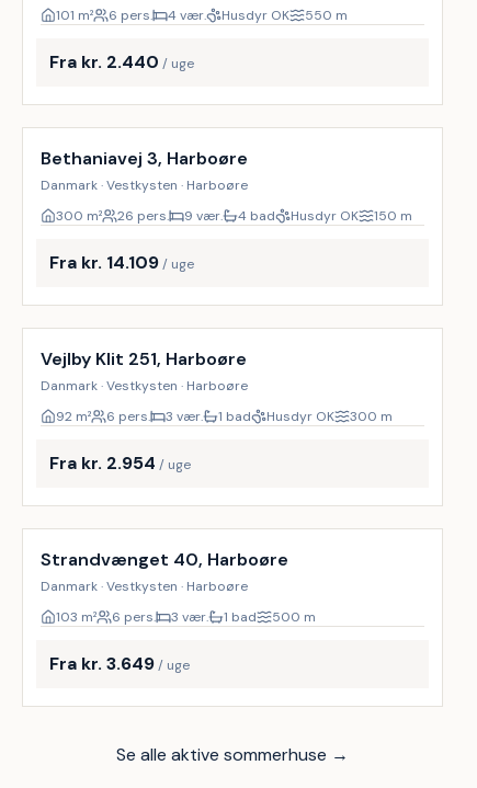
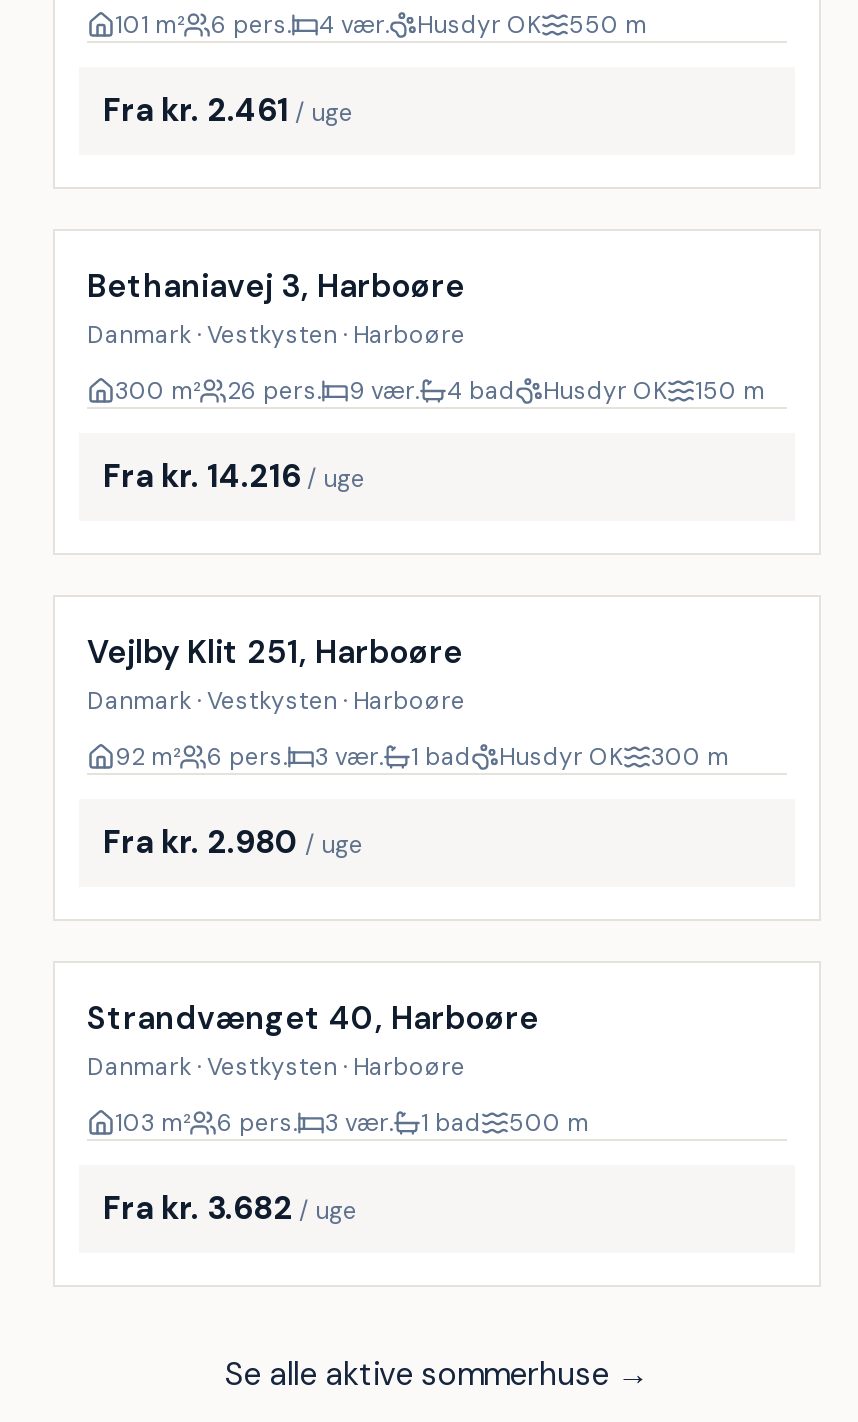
- Fra kr. 2.440 / uge
+ Fra kr. 2.461 / uge

- Fra kr. 14.109 / uge
+ Fra kr. 14.216 / uge

- Fra kr. 2.954 / uge
+ Fra kr. 2.980 / uge

- Fra kr. 3.649 / uge
+ Fra kr. 3.682 / uge
